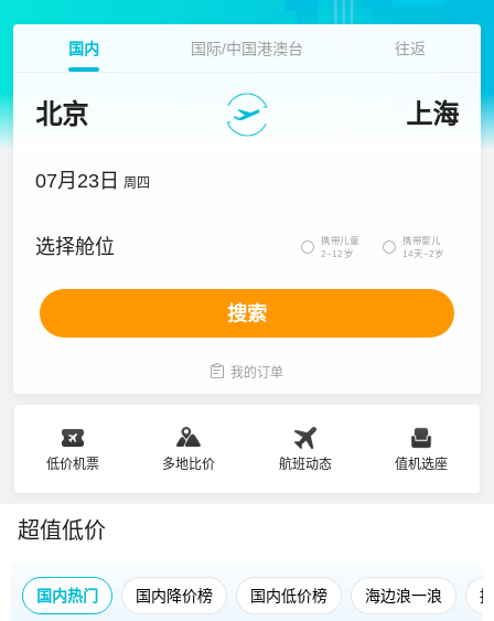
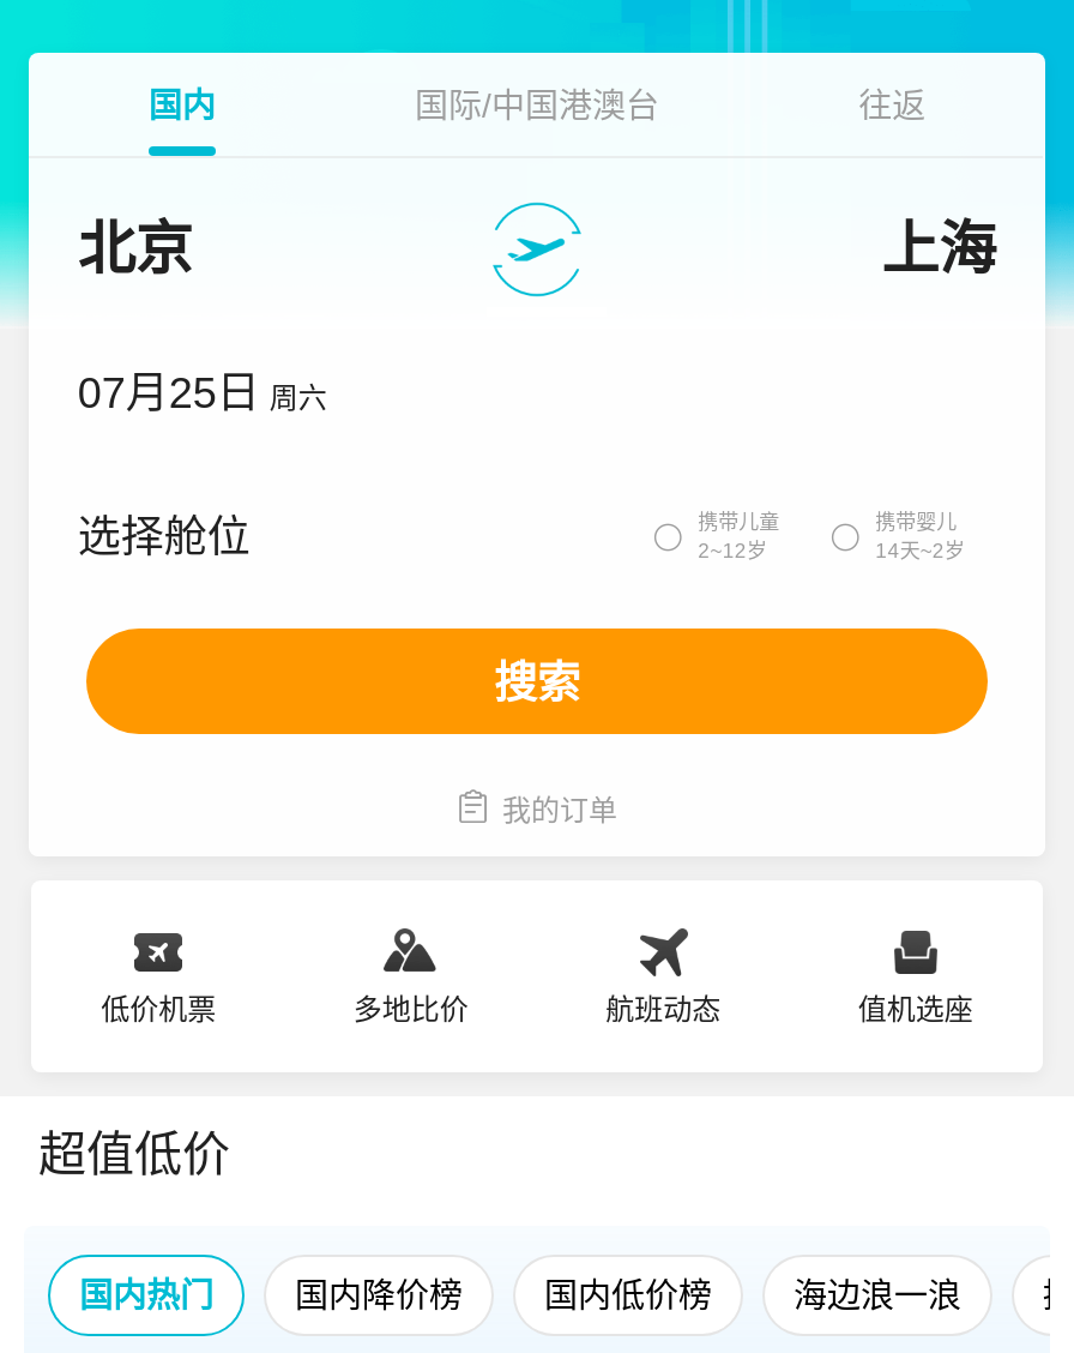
- 07月23日 周四
+ 07月25日 周六
